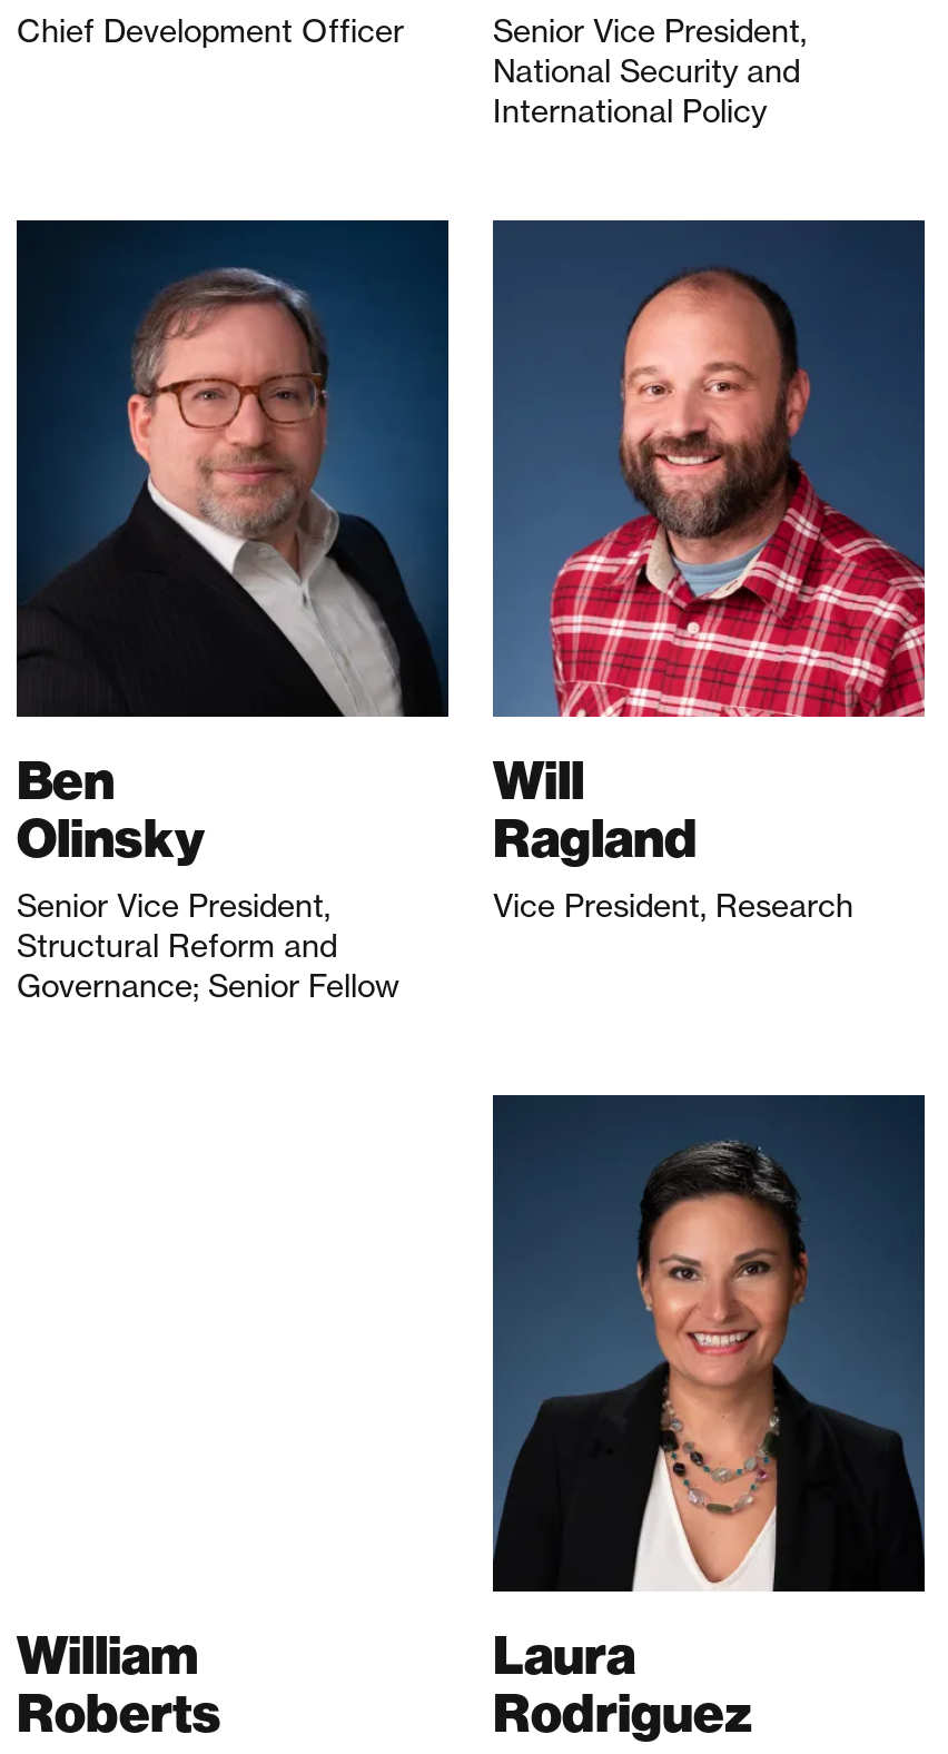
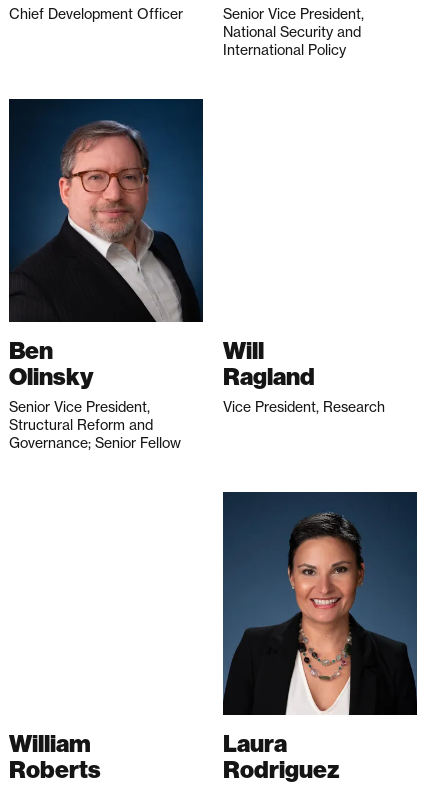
- [image]
